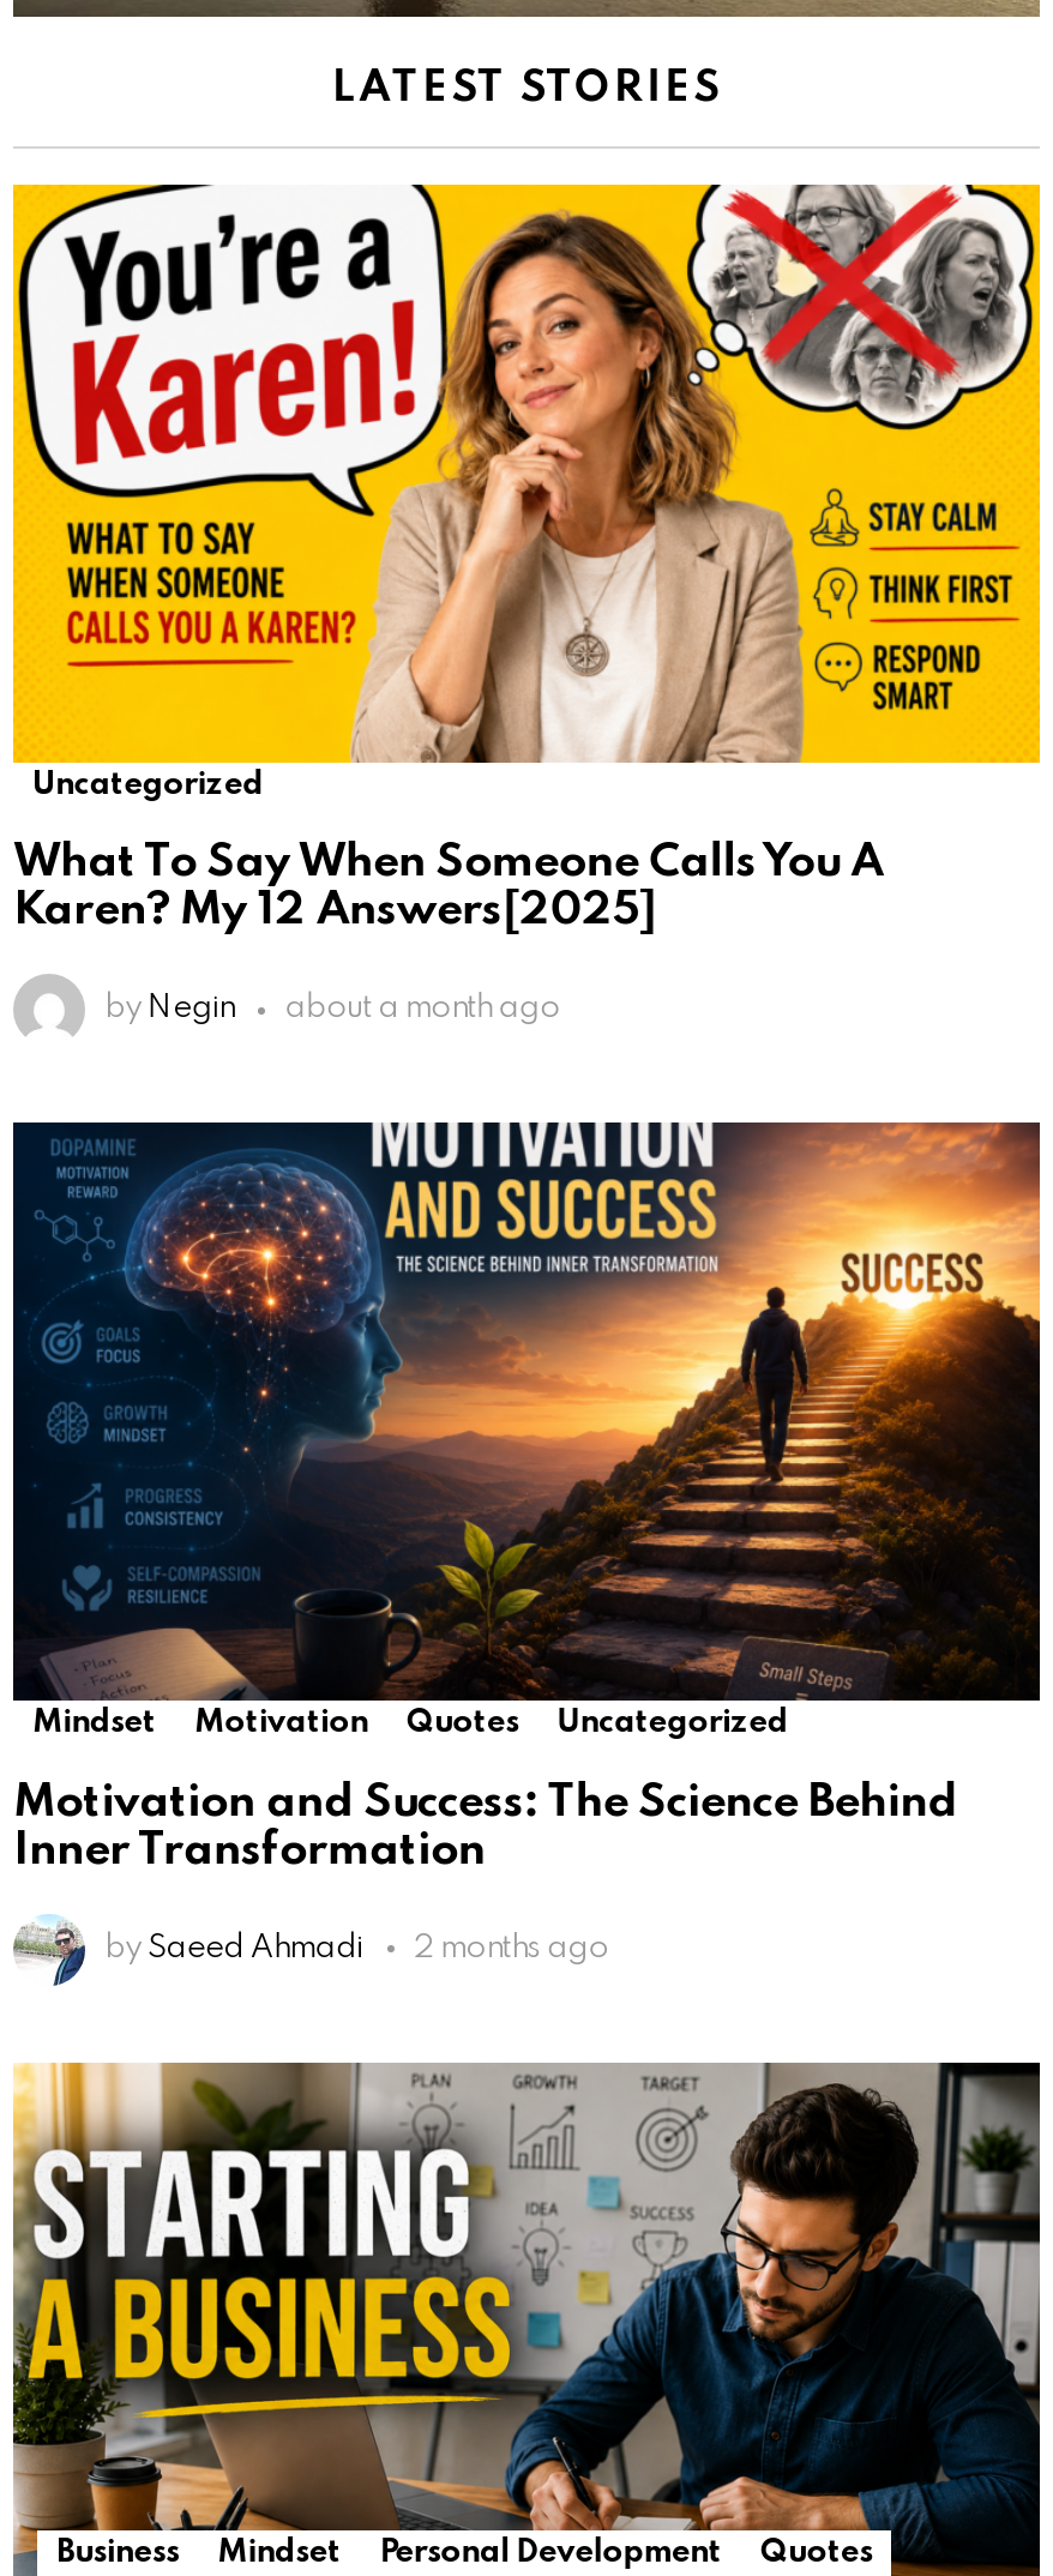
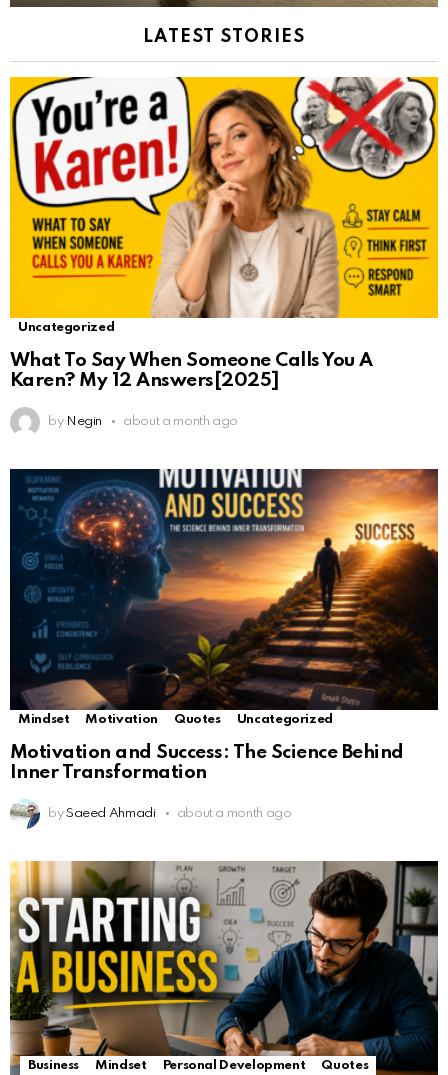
- 2 months ago
+ about a month ago
